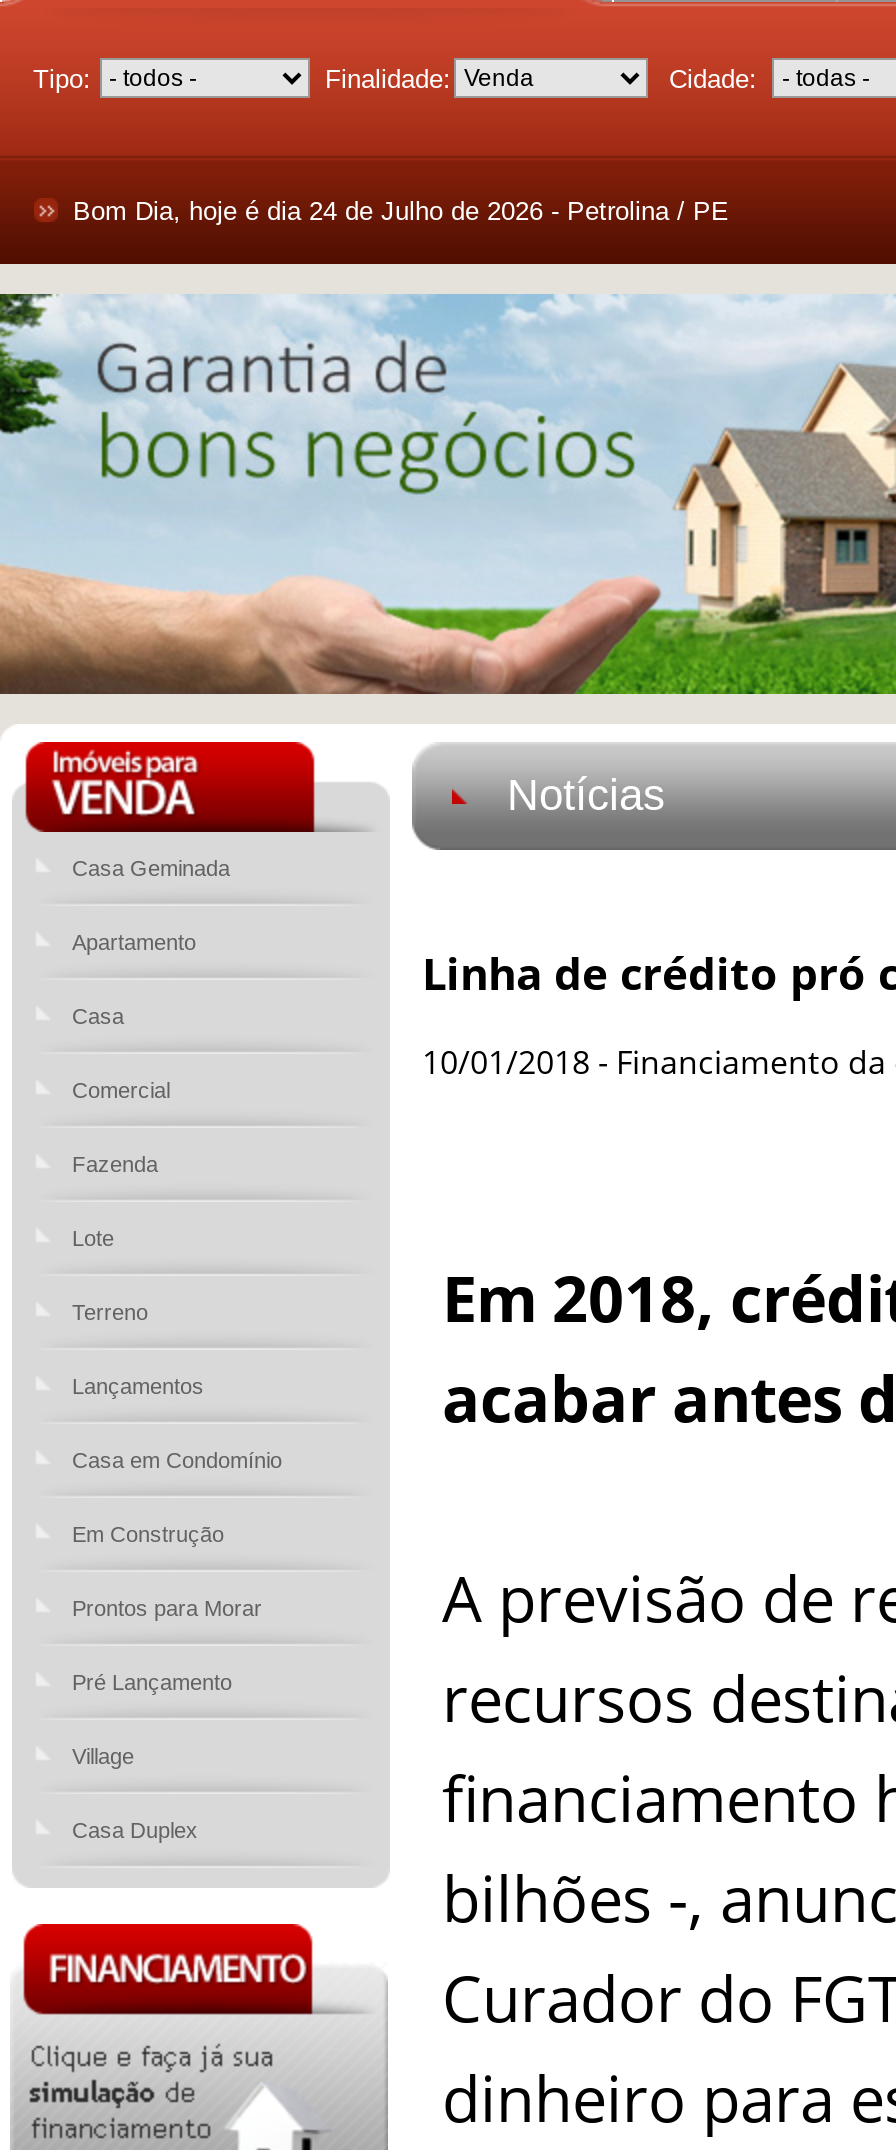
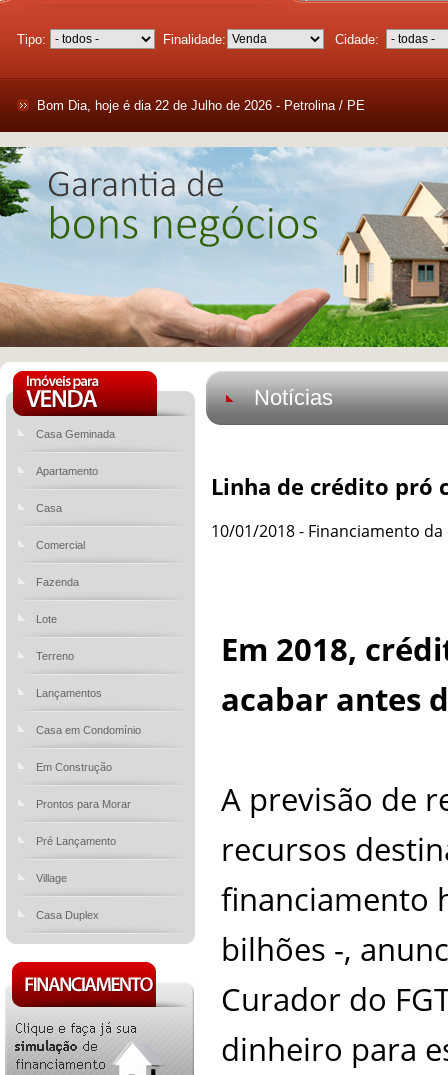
- Bom Dia, hoje é dia 24 de Julho de 2026 - Petrolina / PE
+ Bom Dia, hoje é dia 22 de Julho de 2026 - Petrolina / PE
